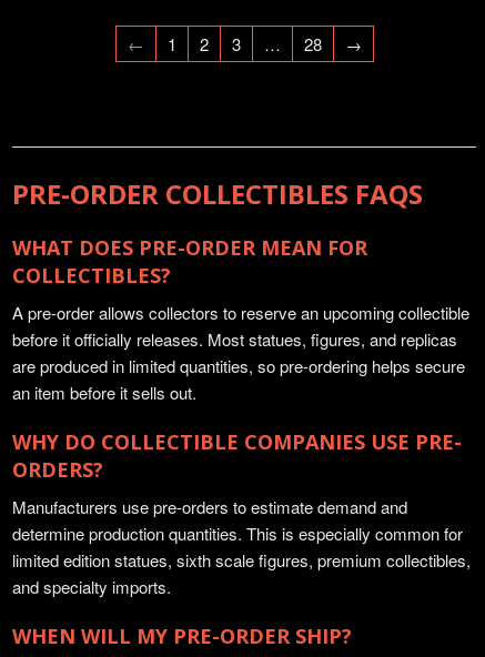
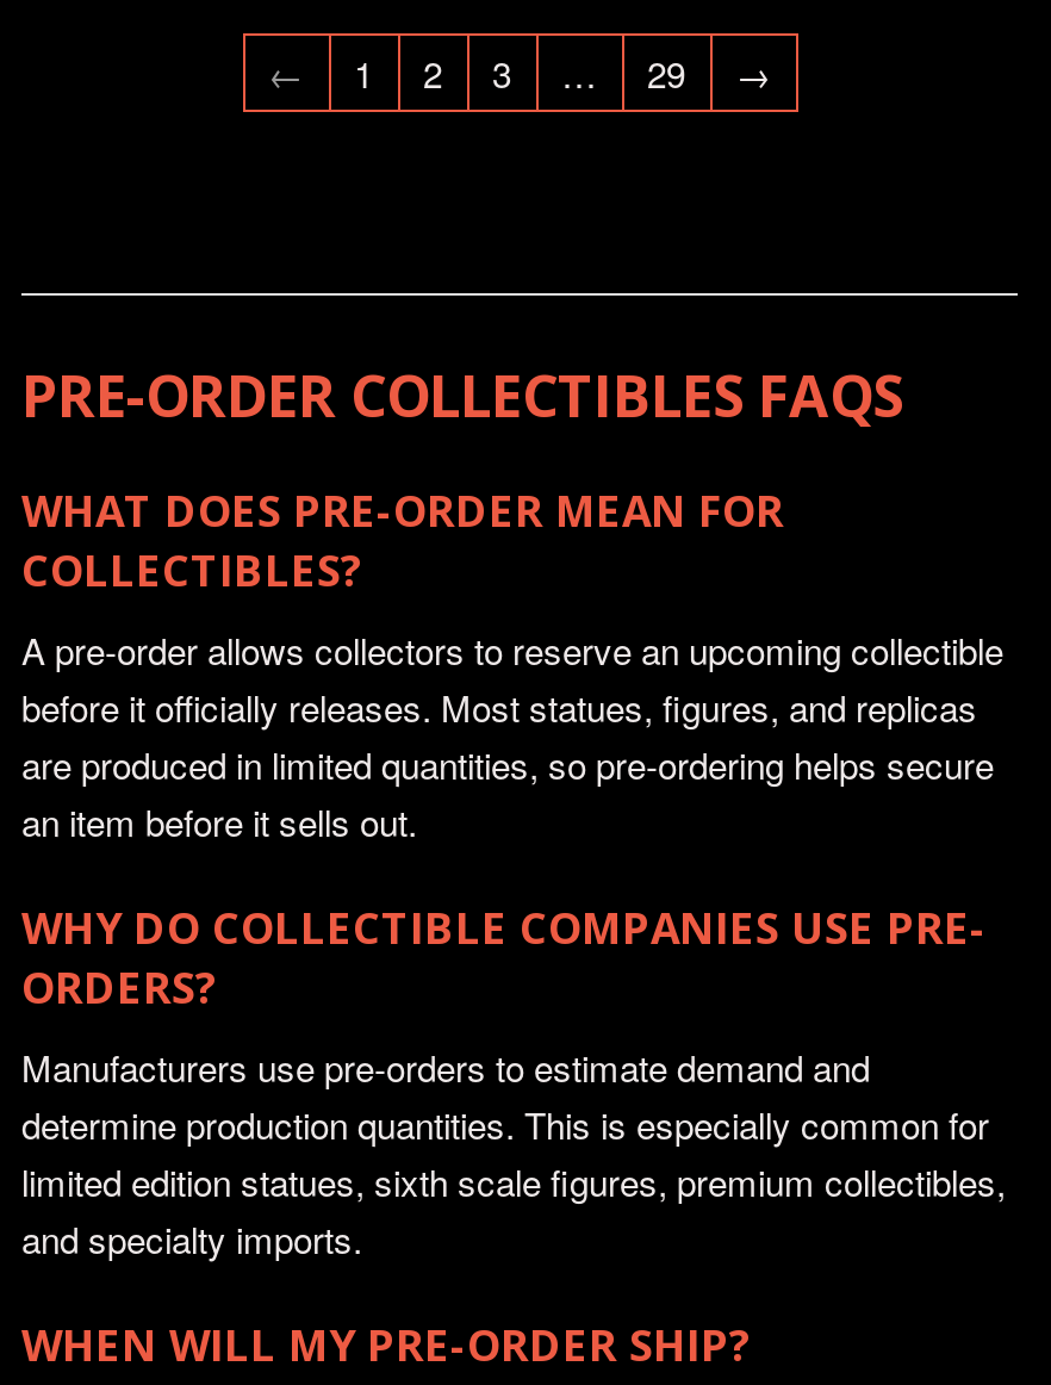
- 28
+ 29
